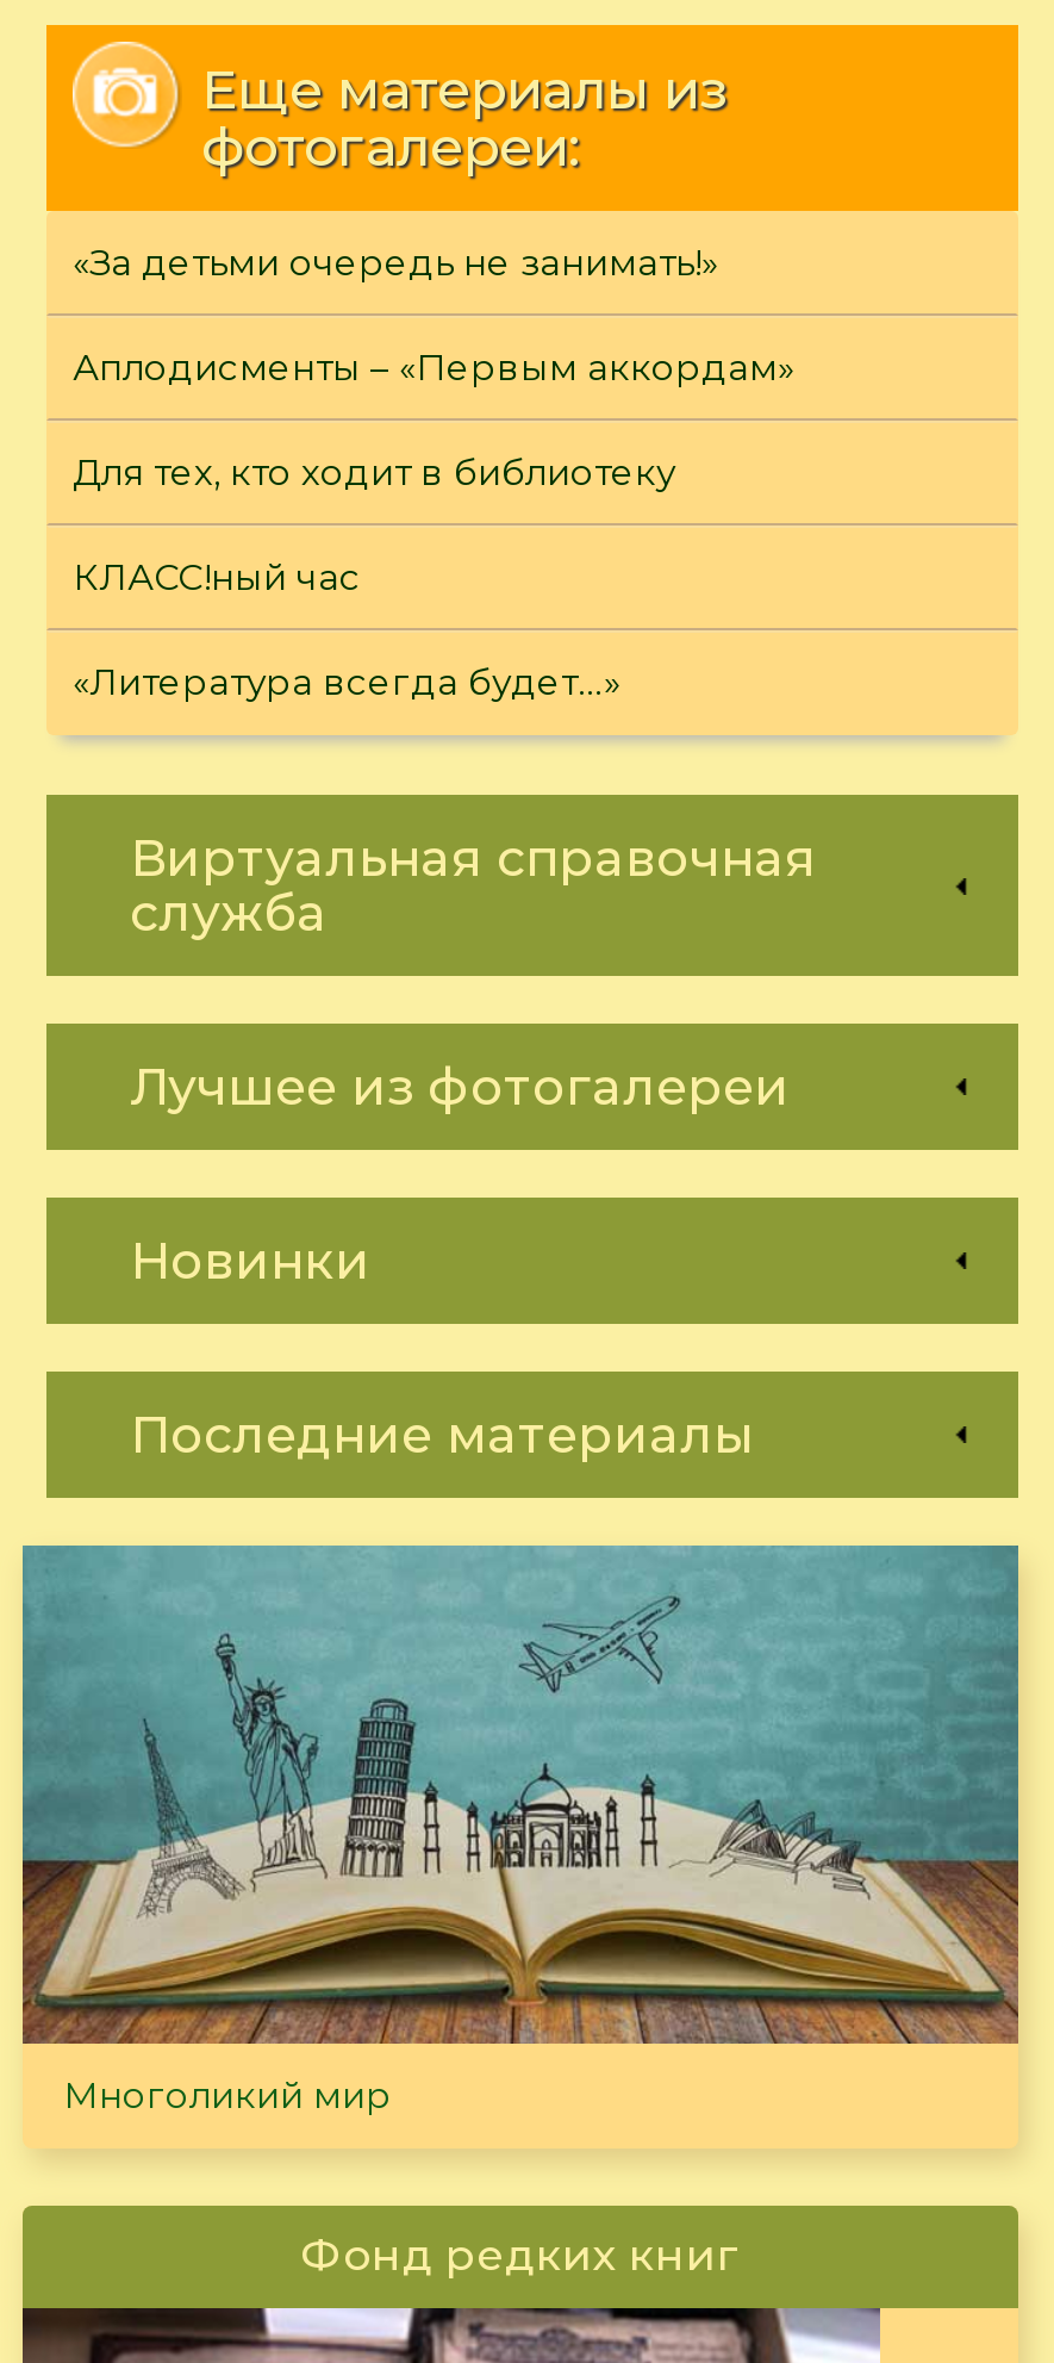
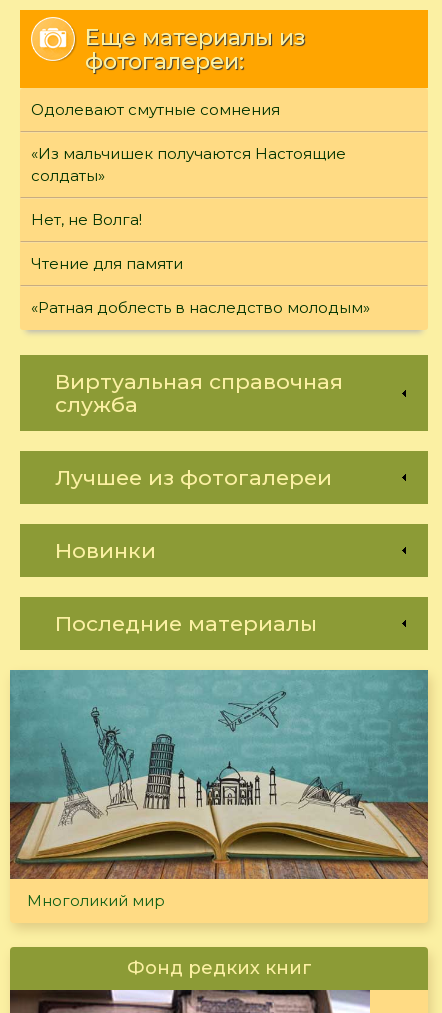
- «За детьми очередь не занимать!»
+ Одолевают смутные сомнения

- Аплодисменты – «Первым аккордам»
+ «Из мальчишек получаются Настоящие
+ солдаты»

- Для тех, кто ходит в библиотеку
+ Нет, не Волга!

- КЛАСС!ный час
+ Чтение для памяти

- «Литература всегда будет…»
+ «Ратная доблесть в наследство молодым»
